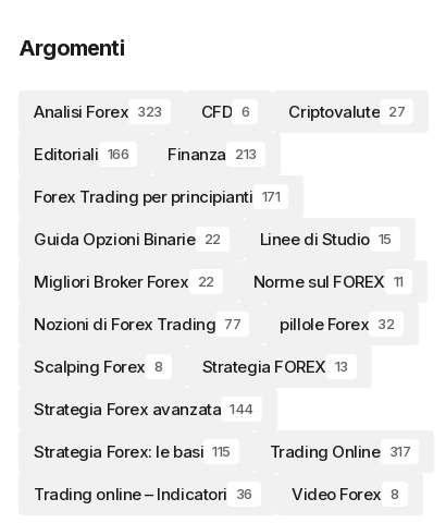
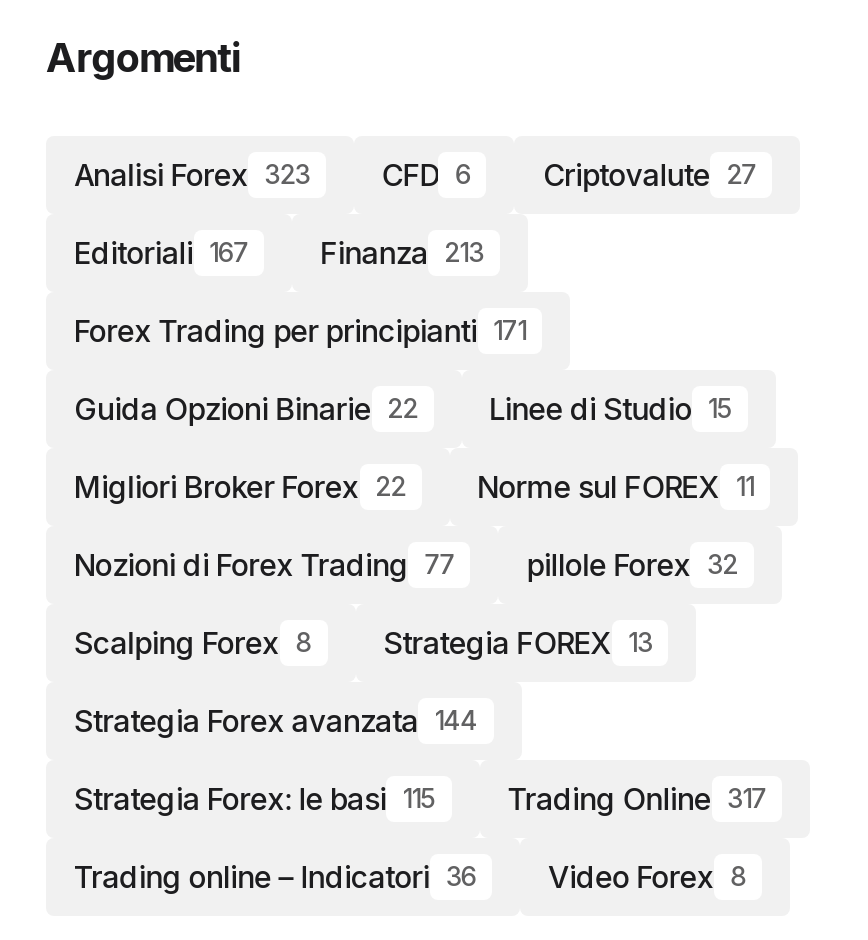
- Editoriali 166 Finanza 213
+ Editoriali 167 Finanza 213
